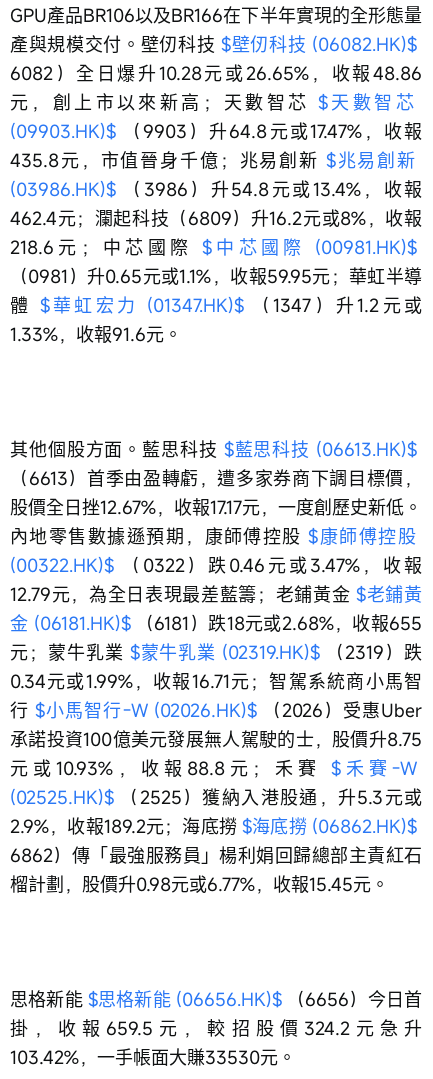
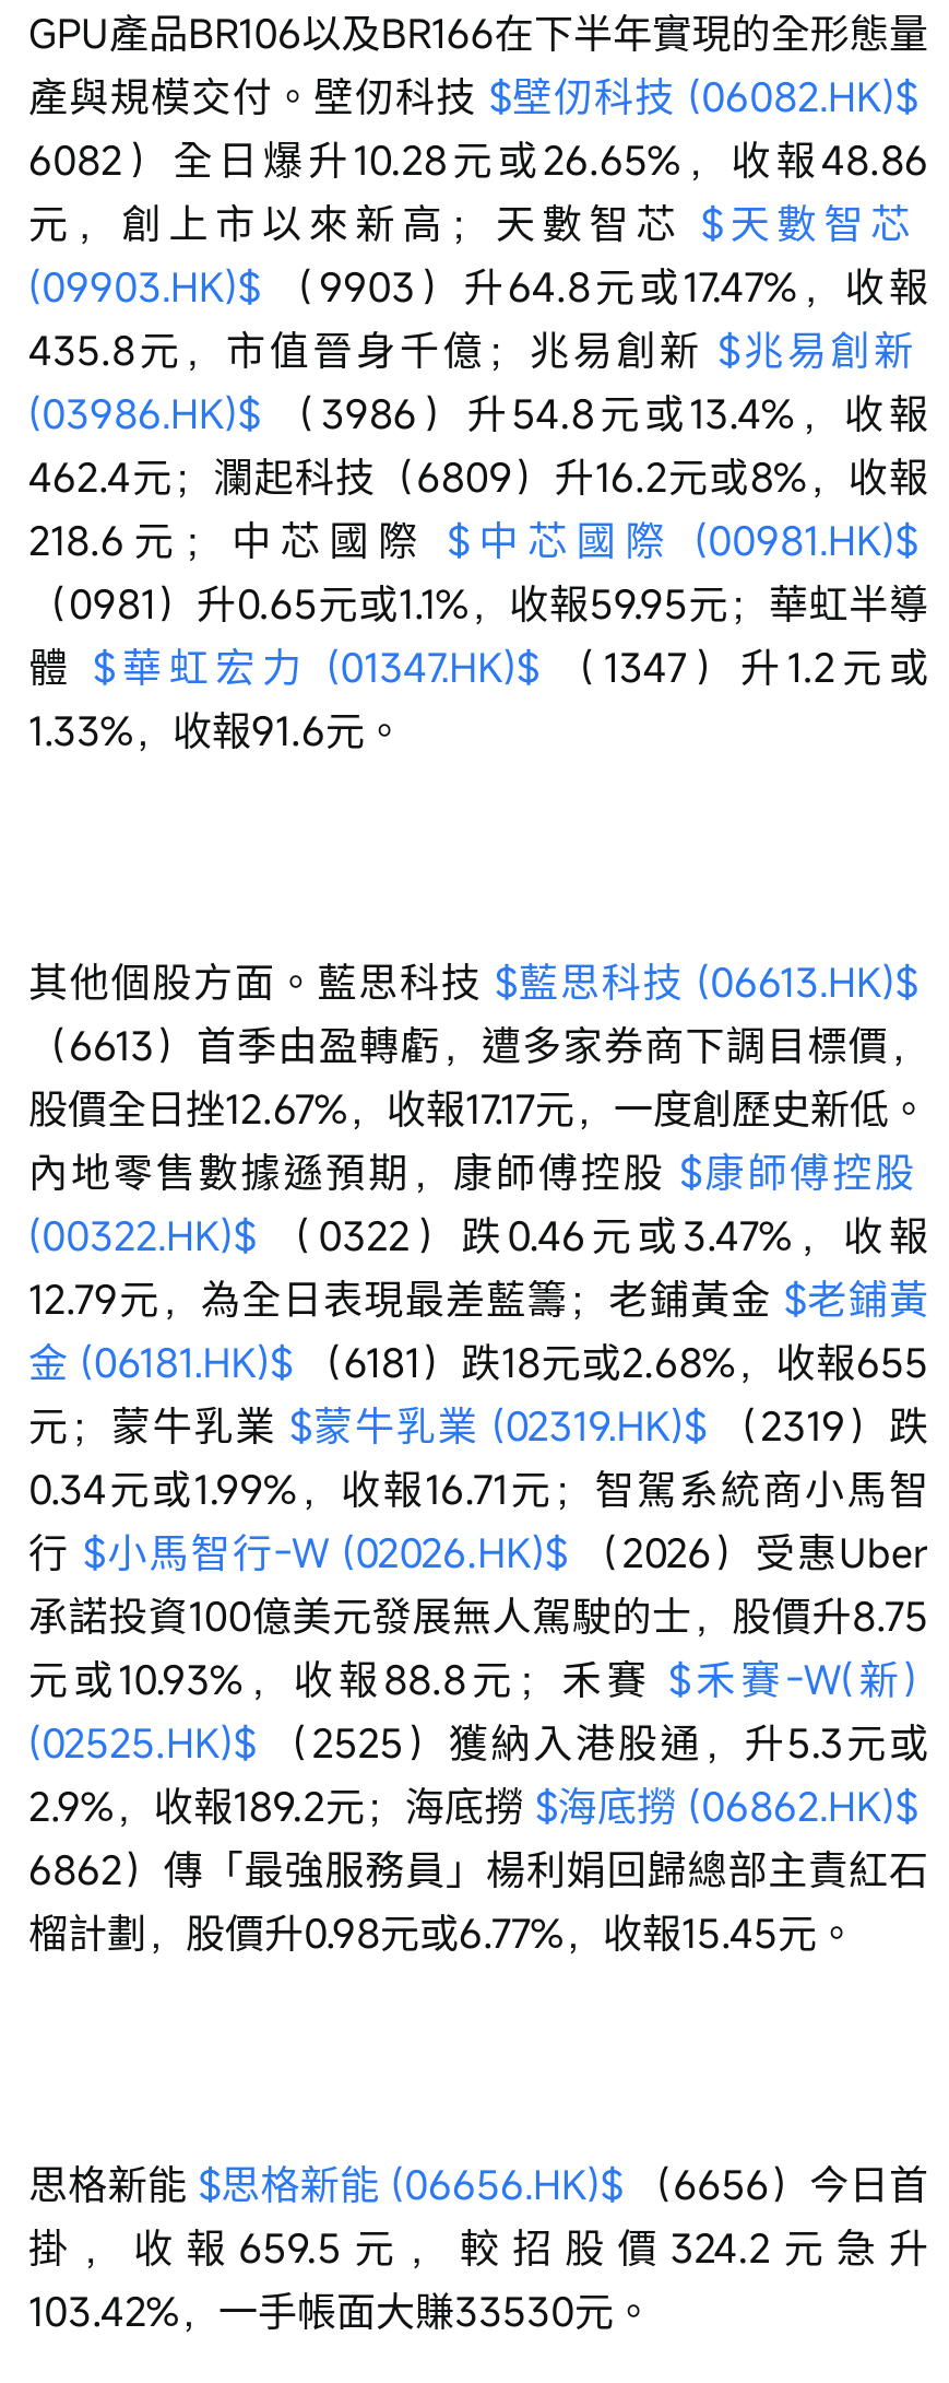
- 元或10.93%，收報88.8元；禾賽$禾賽-W
+ 元或10.93%，收報88.8元；禾賽$禾賽-W(新)
